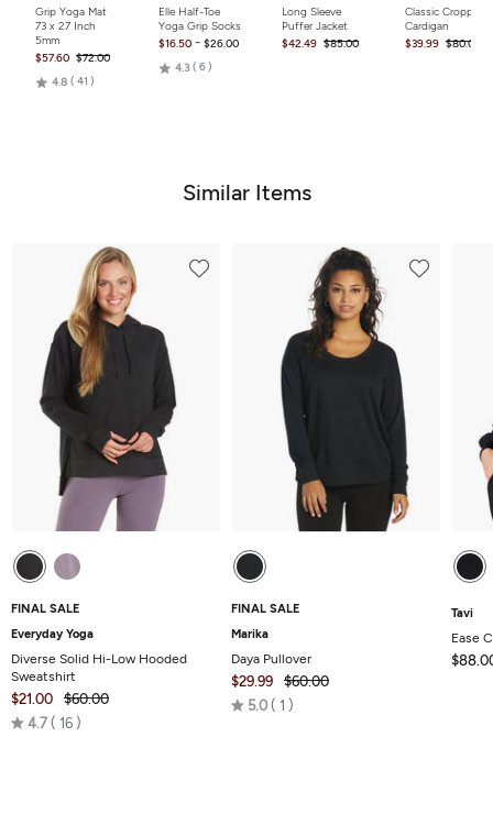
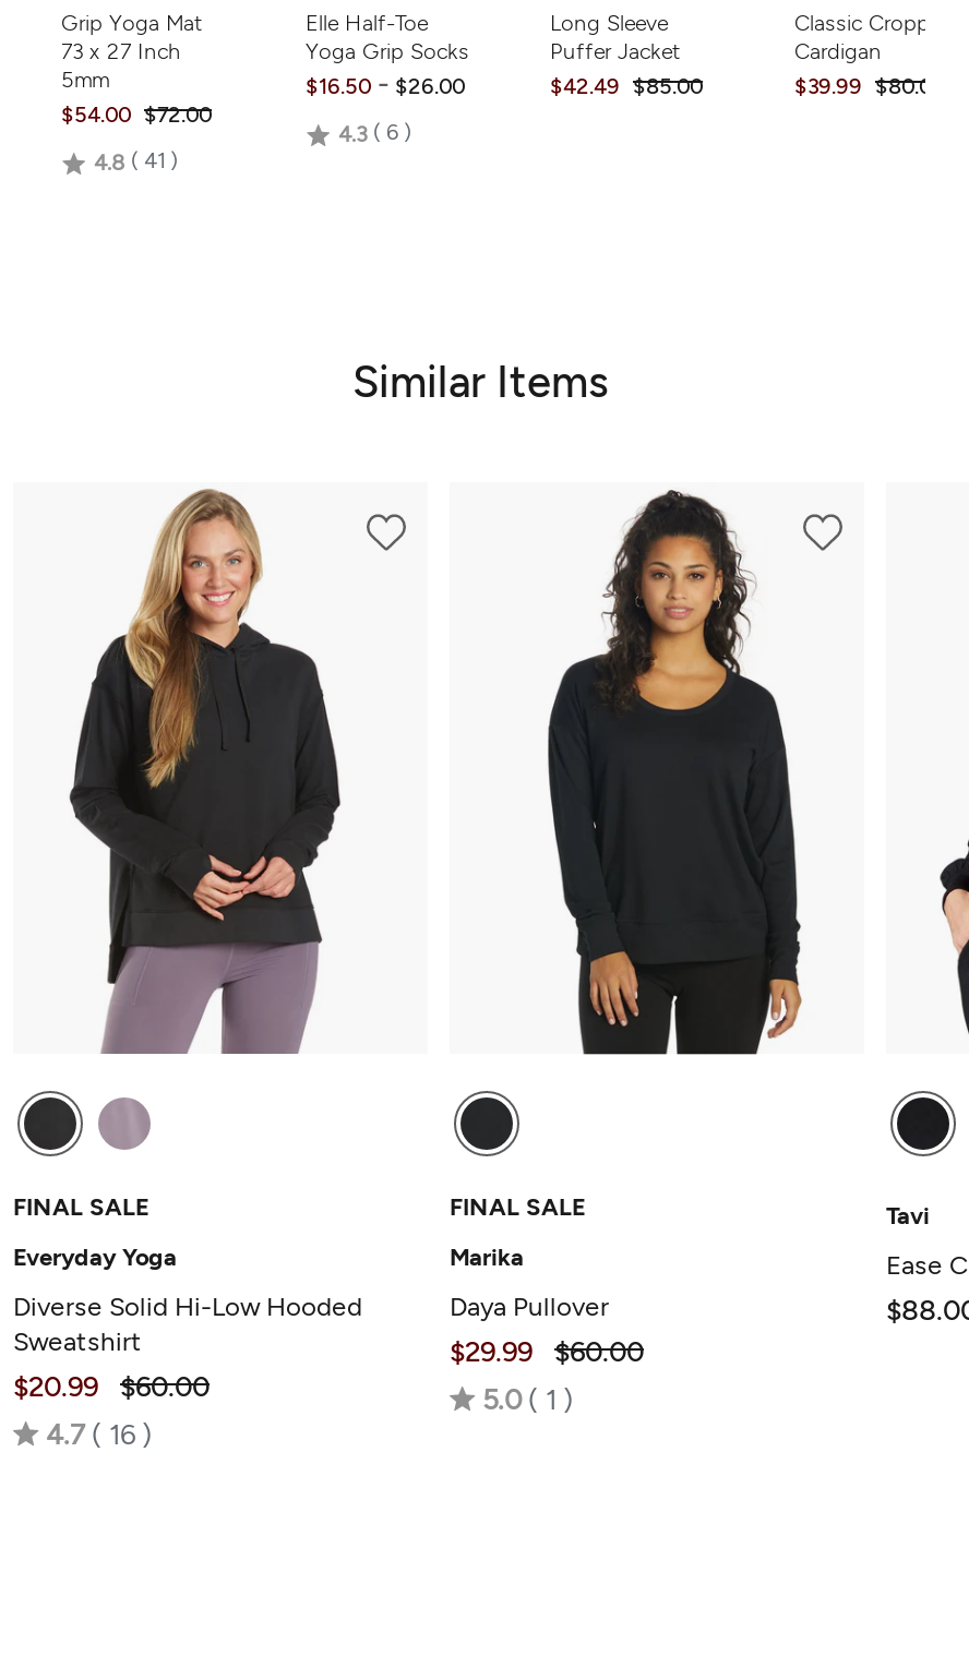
- $57.60 $72.00
+ $54.00 $72.00

- $21.00 $60.00
+ $20.99 $60.00
